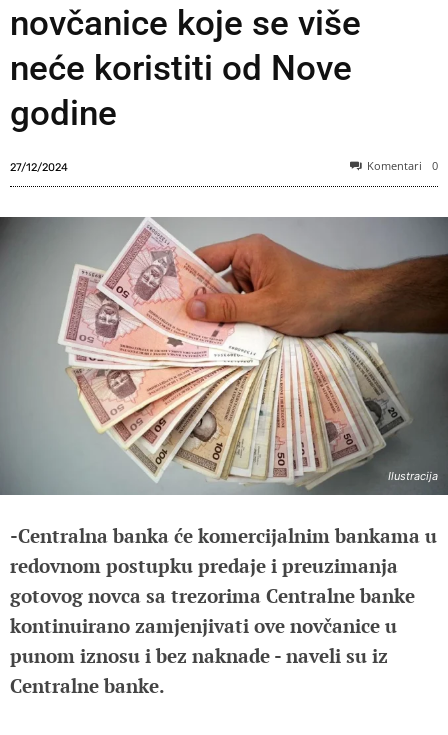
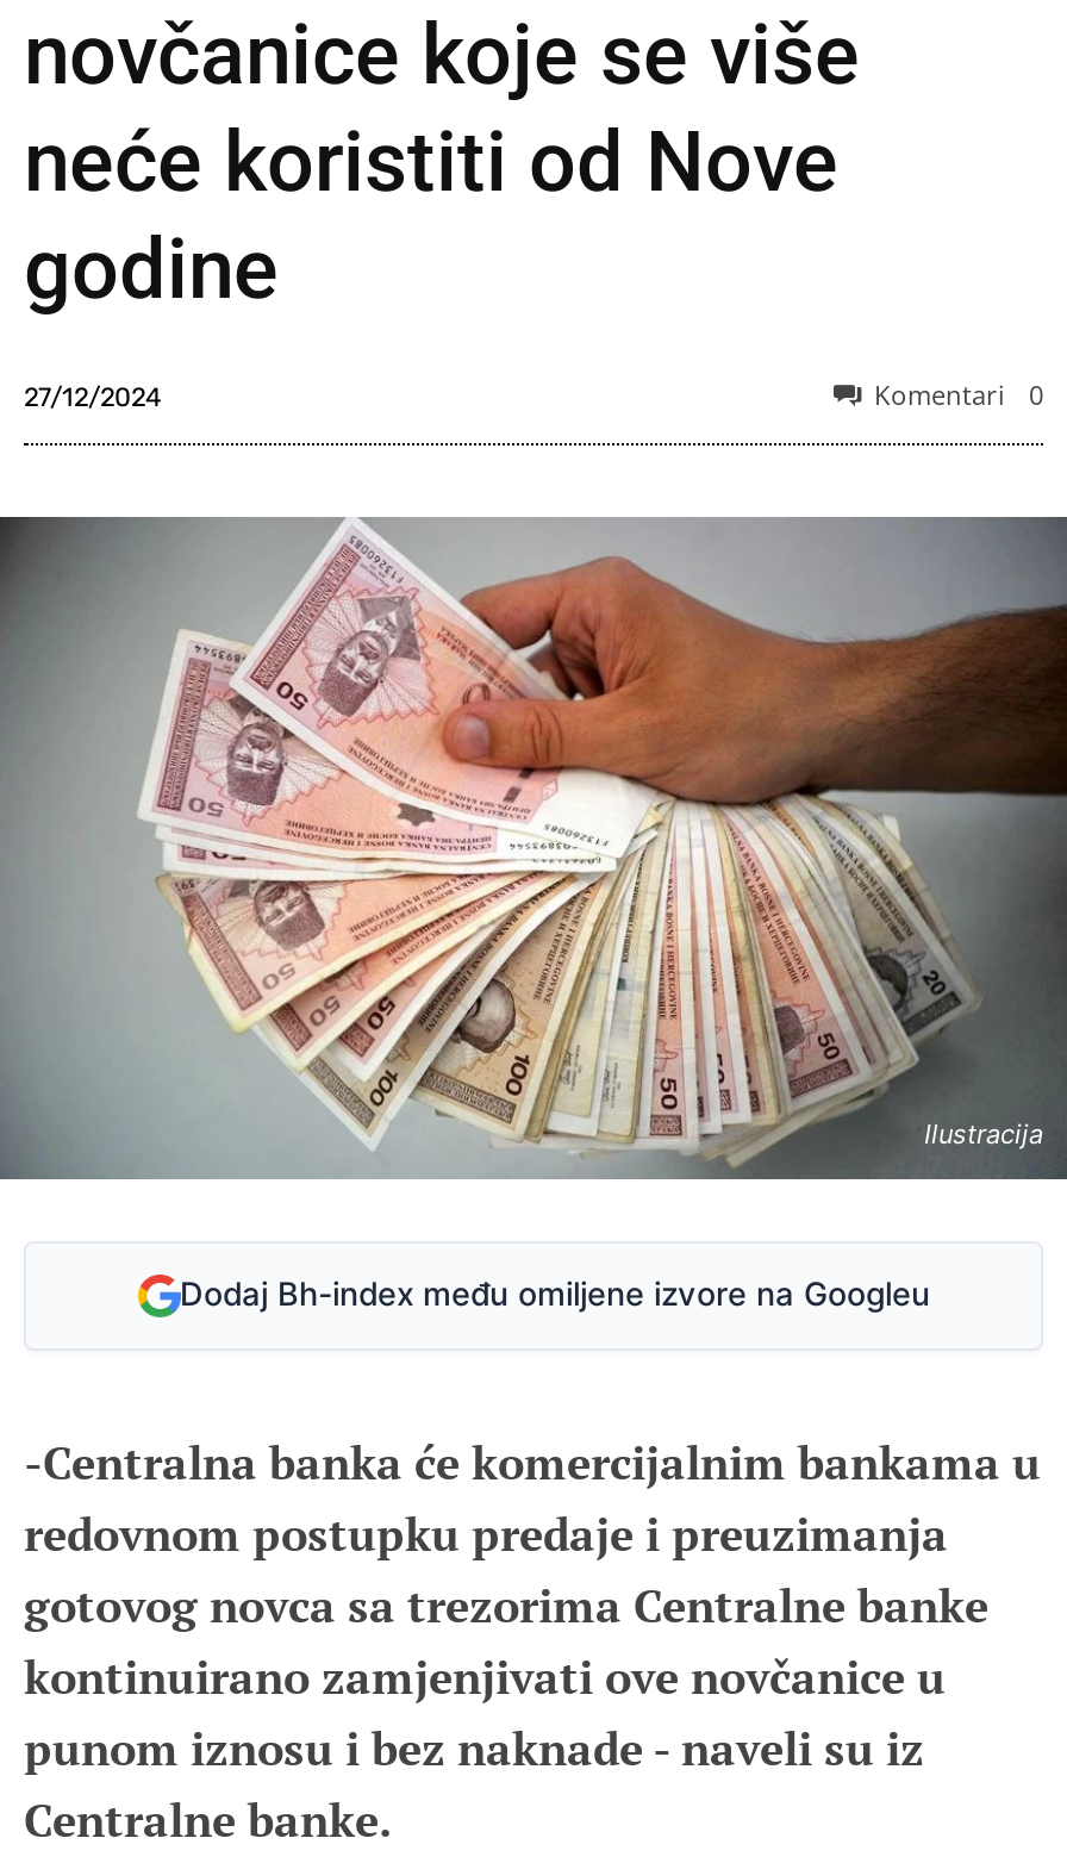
+ Dodaj Bh-index među omiljene izvore na Googleu
